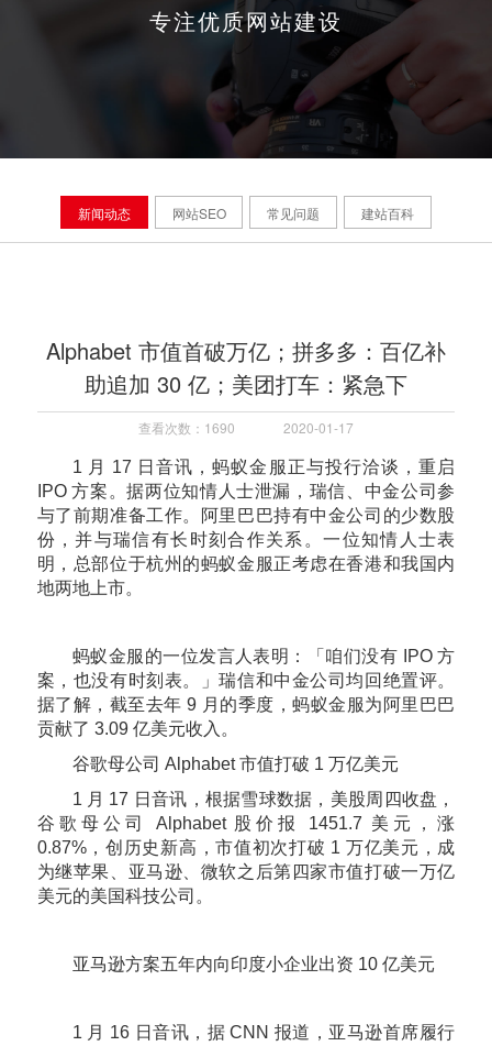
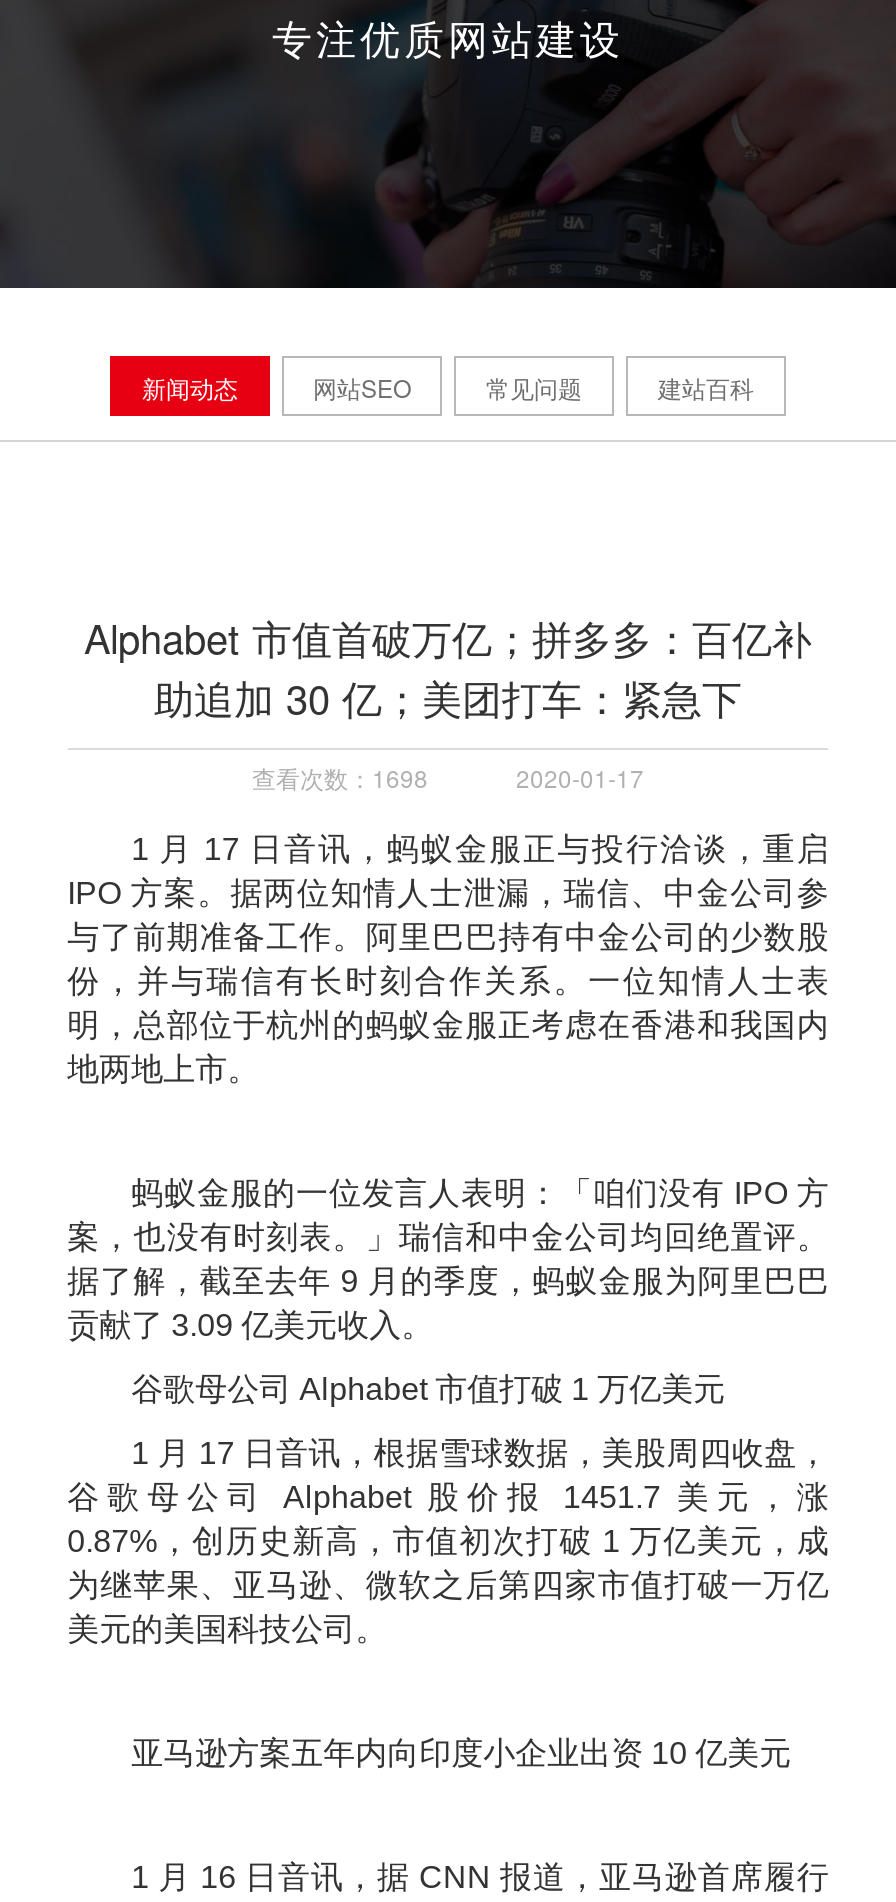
- 查看次数：1690
+ 查看次数：1698
